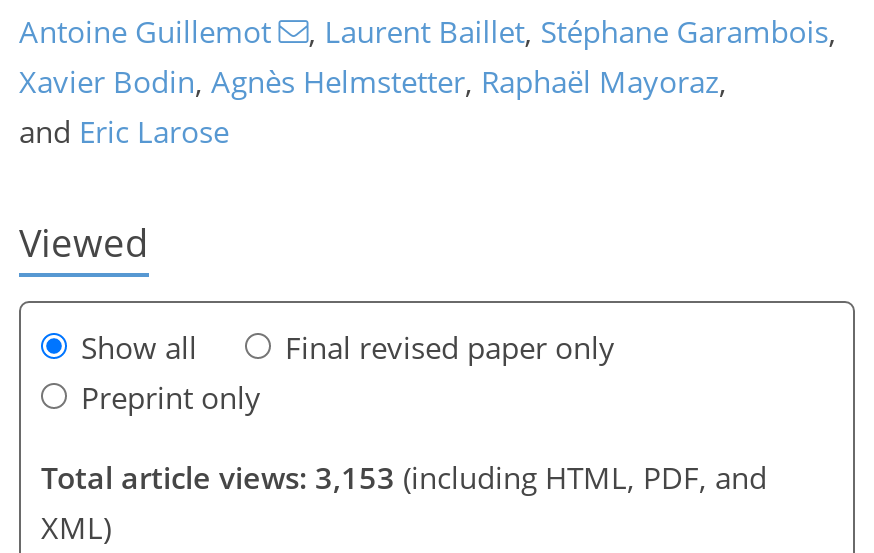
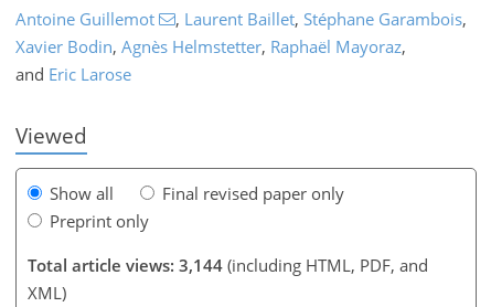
- Total article views: 3,153 (including HTML, PDF, and
+ Total article views: 3,144 (including HTML, PDF, and
